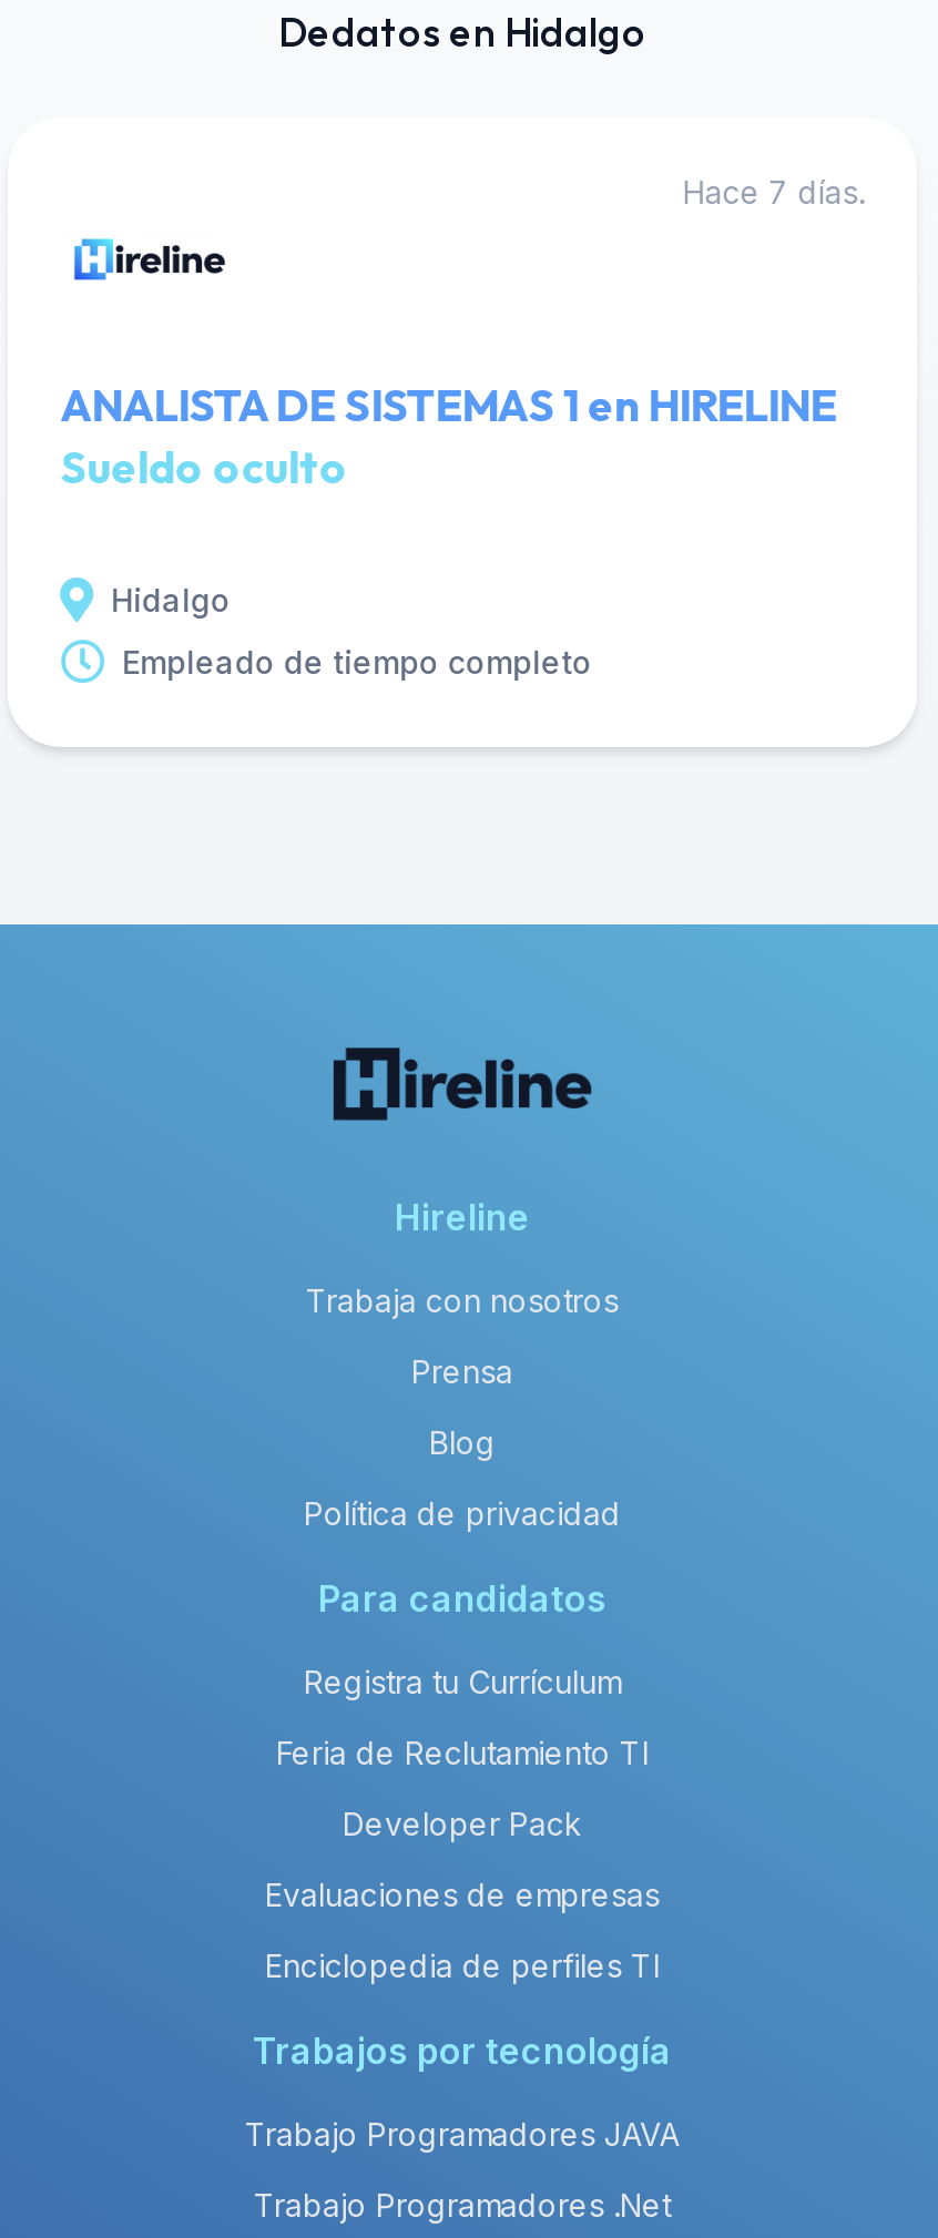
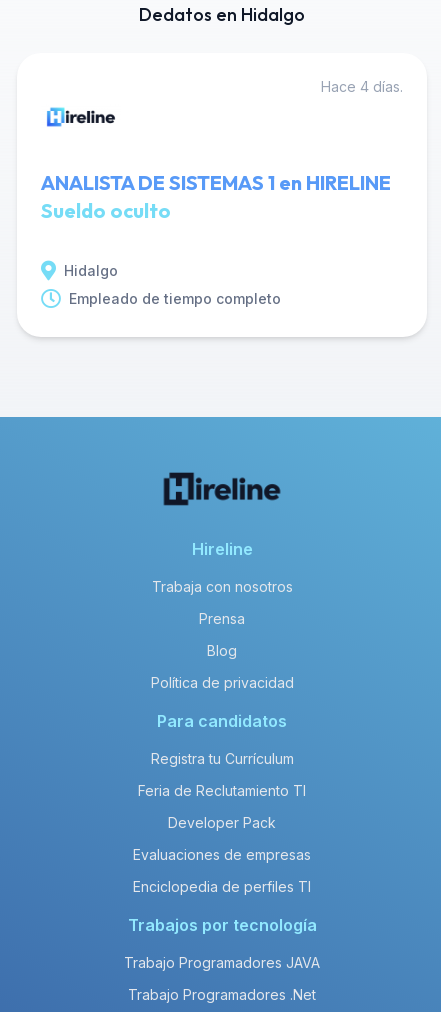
- Hace 7 días.
+ Hace 4 días.
